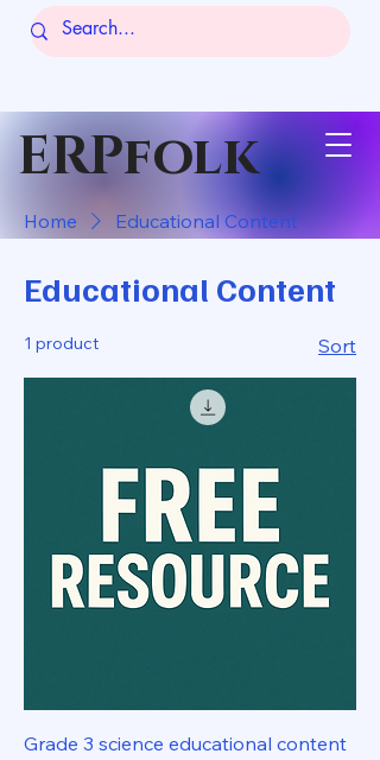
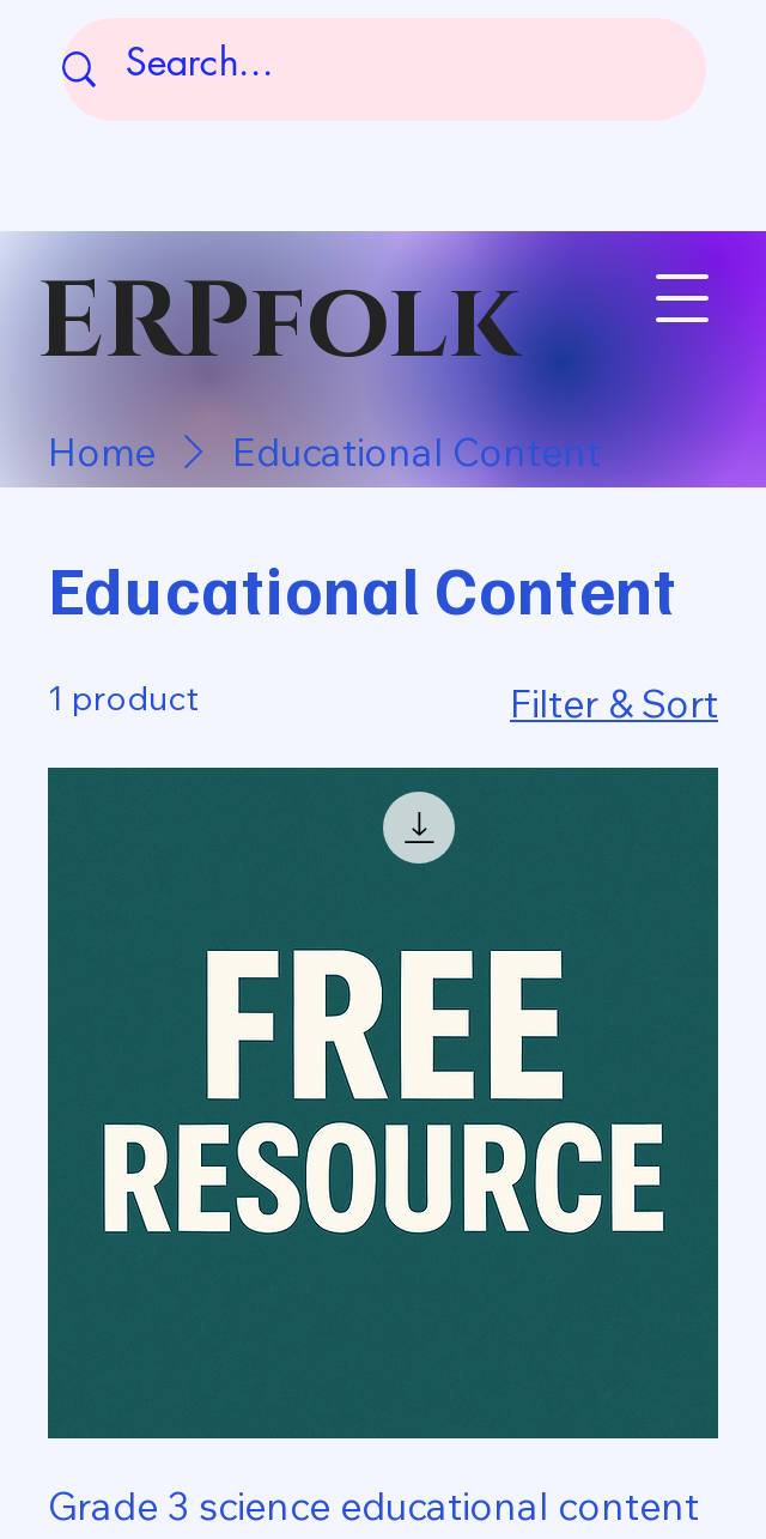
- Sort
+ Filter & Sort
